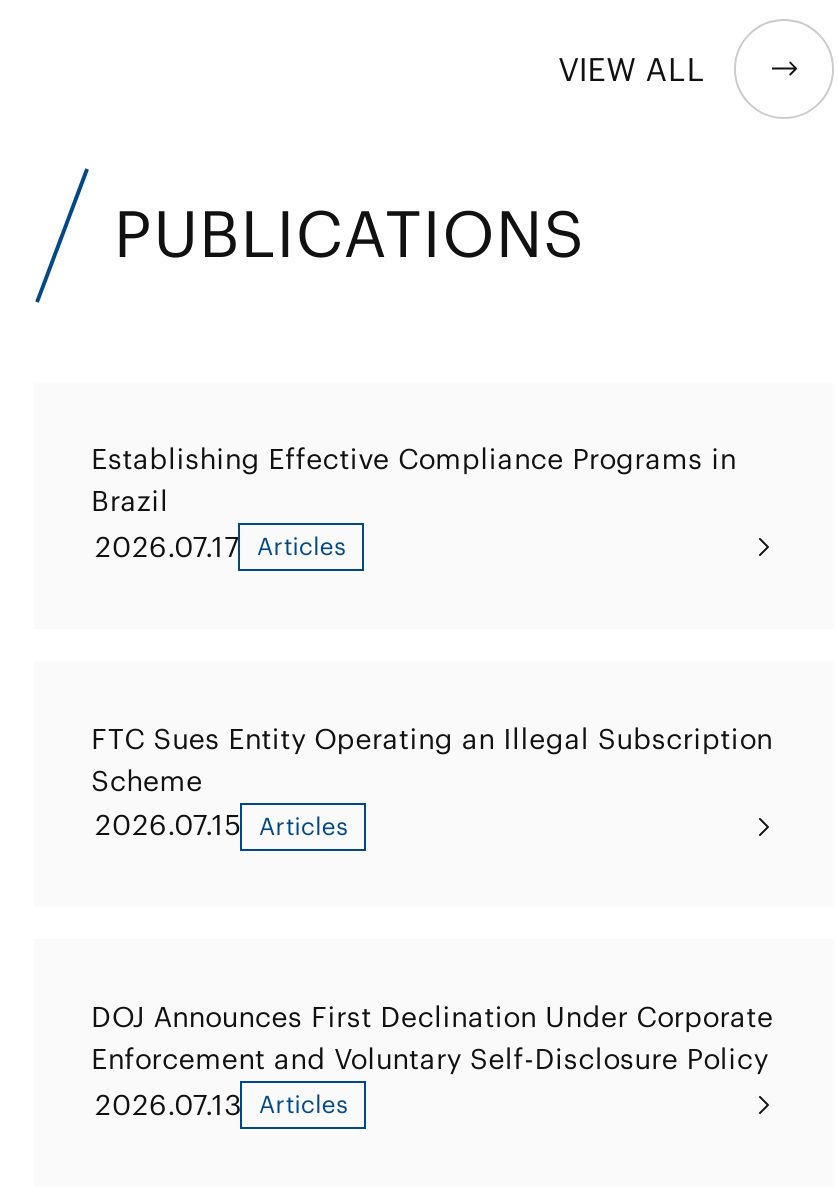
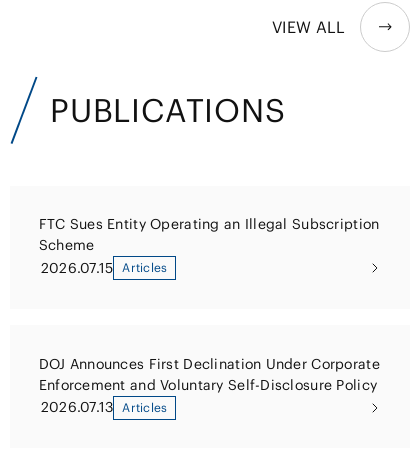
- Establishing Effective Compliance Programs in
- Brazil
- 2026.07.17 Articles
